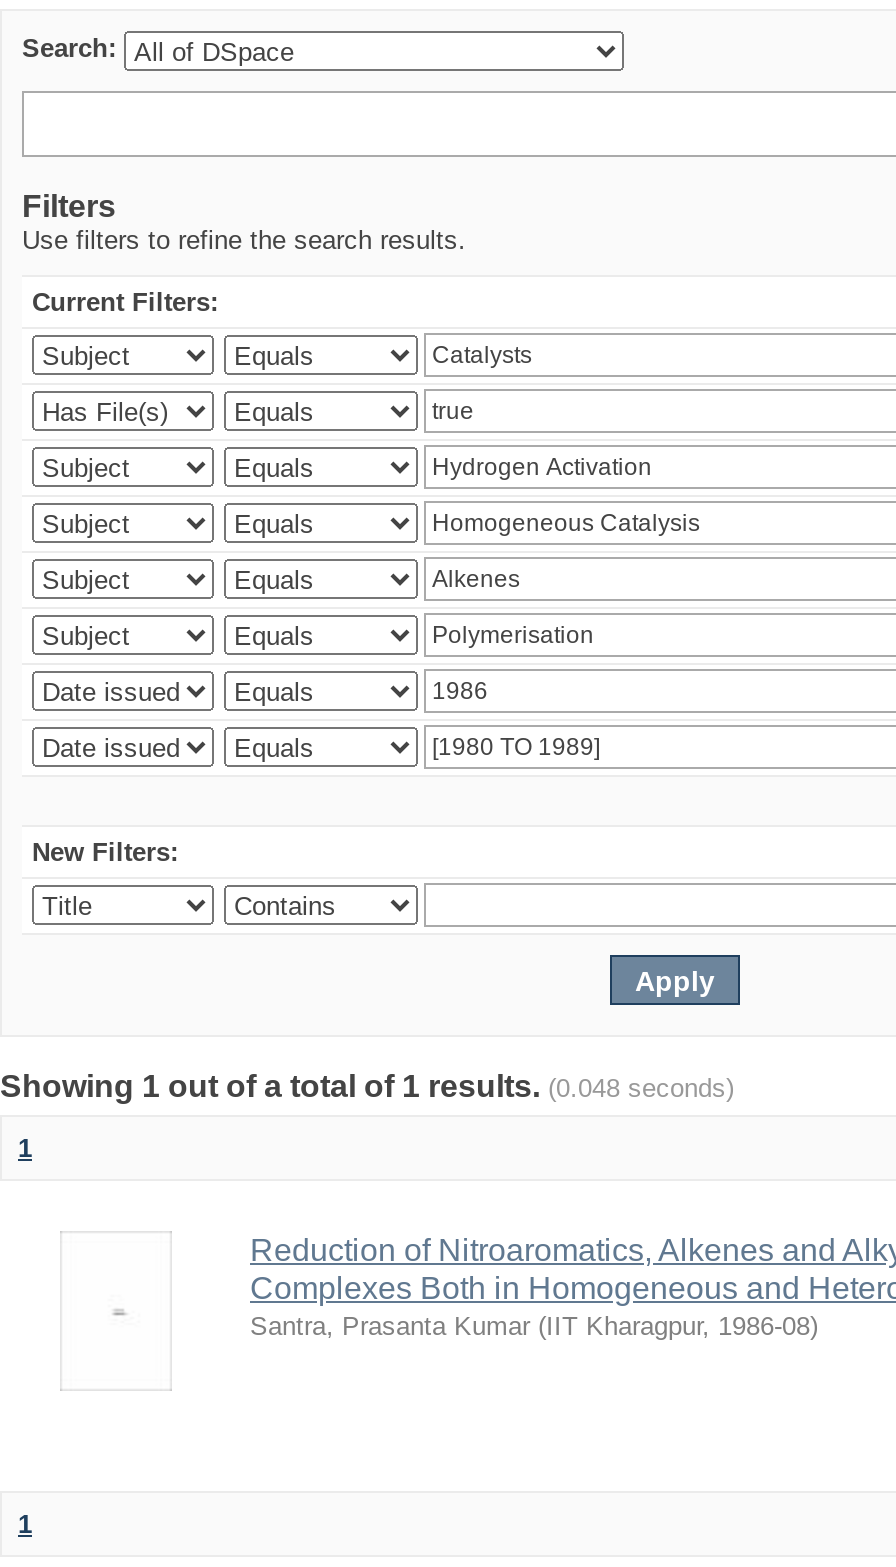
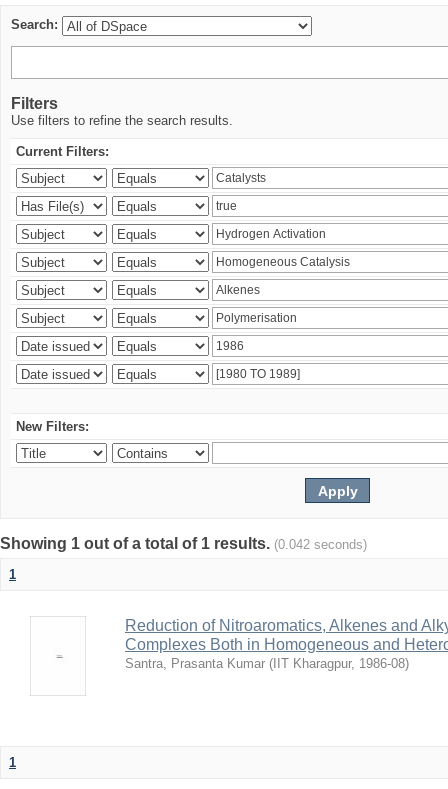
- Showing 1 out of a total of 1 results. (0.048 seconds)
+ Showing 1 out of a total of 1 results. (0.042 seconds)
